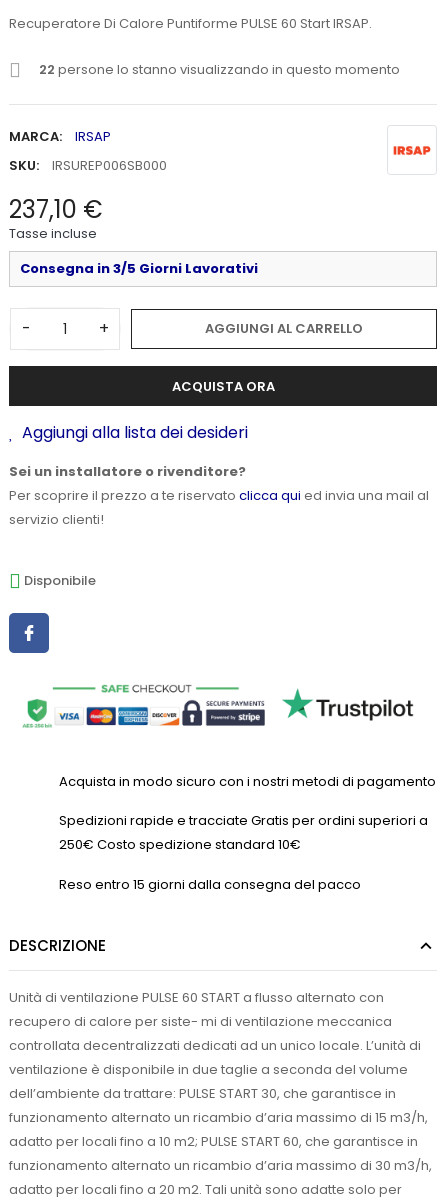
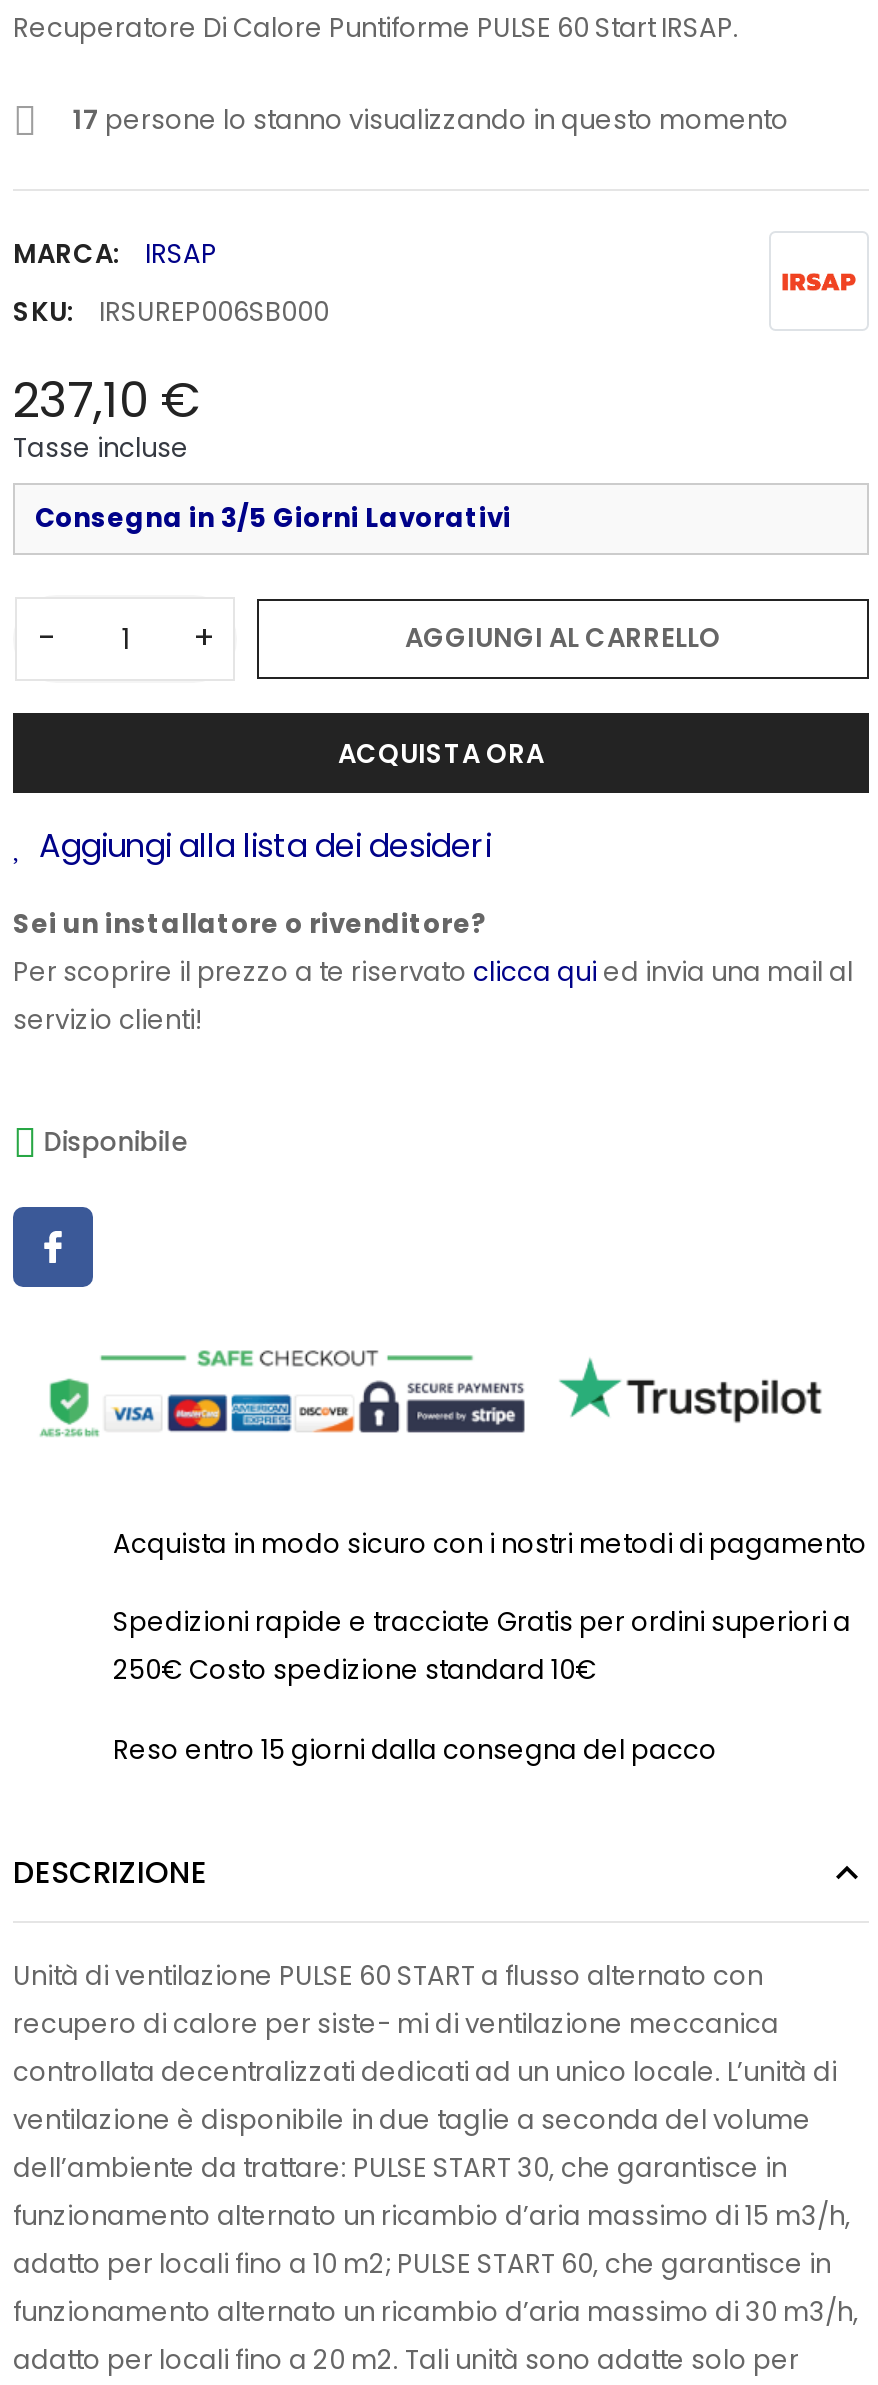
- 22 persone lo stanno visualizzando in questo momento
+ 17 persone lo stanno visualizzando in questo momento
